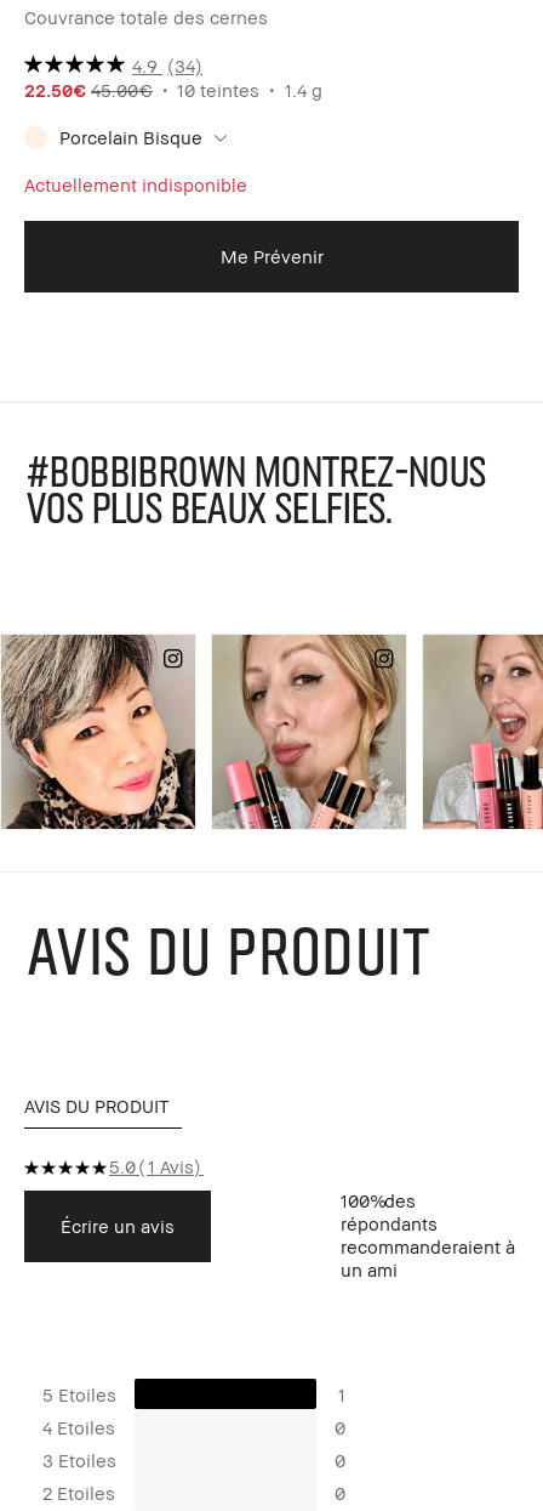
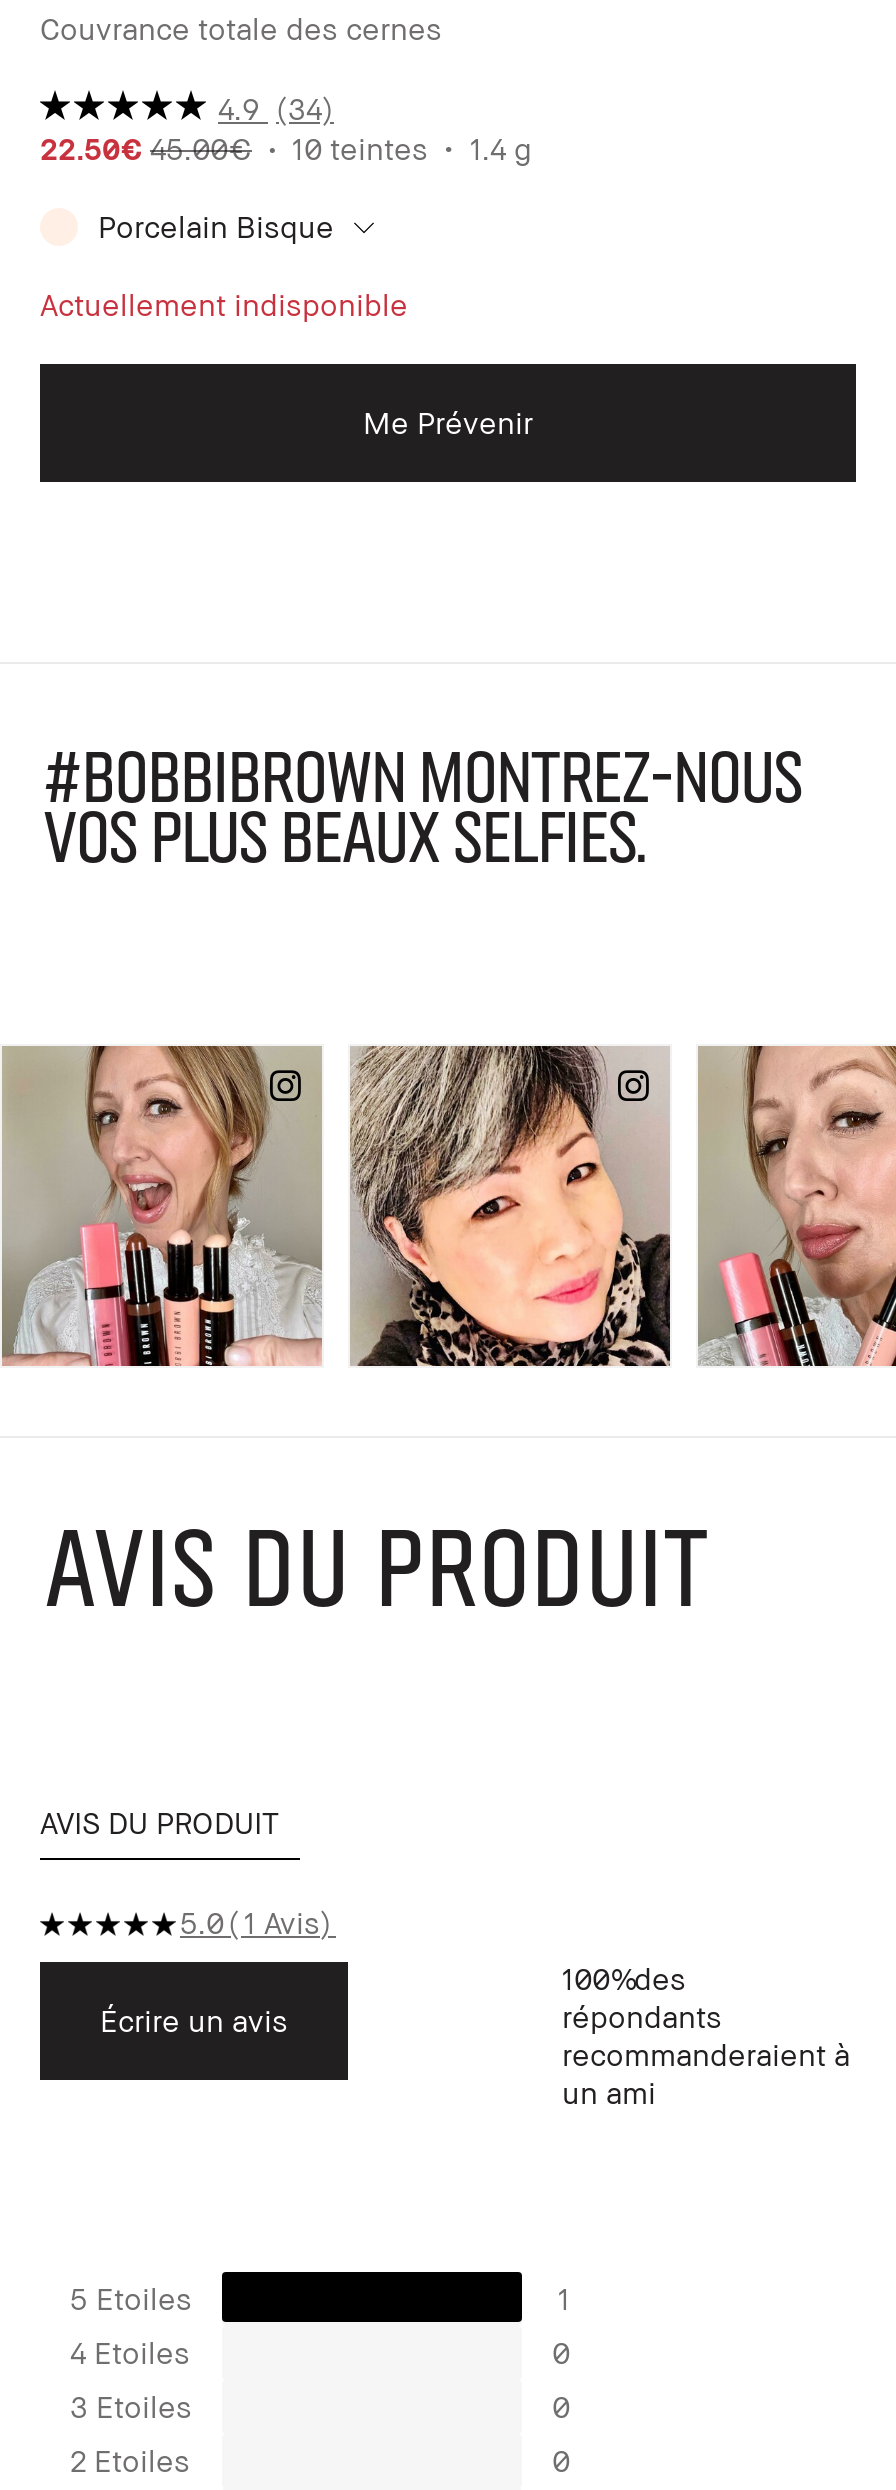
- [image]
+ [image]

- [image]
+ [image]

- [image]
+ [image]
